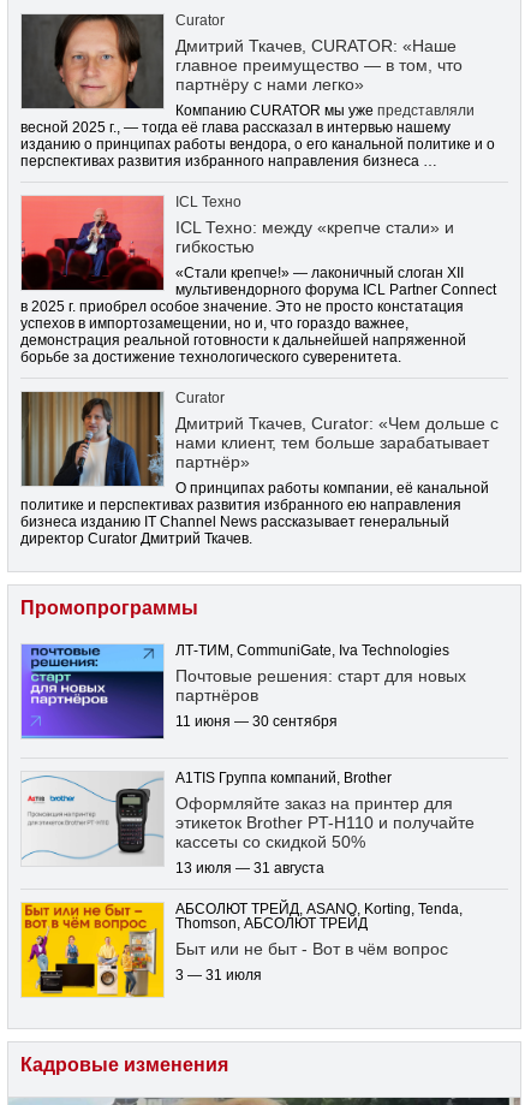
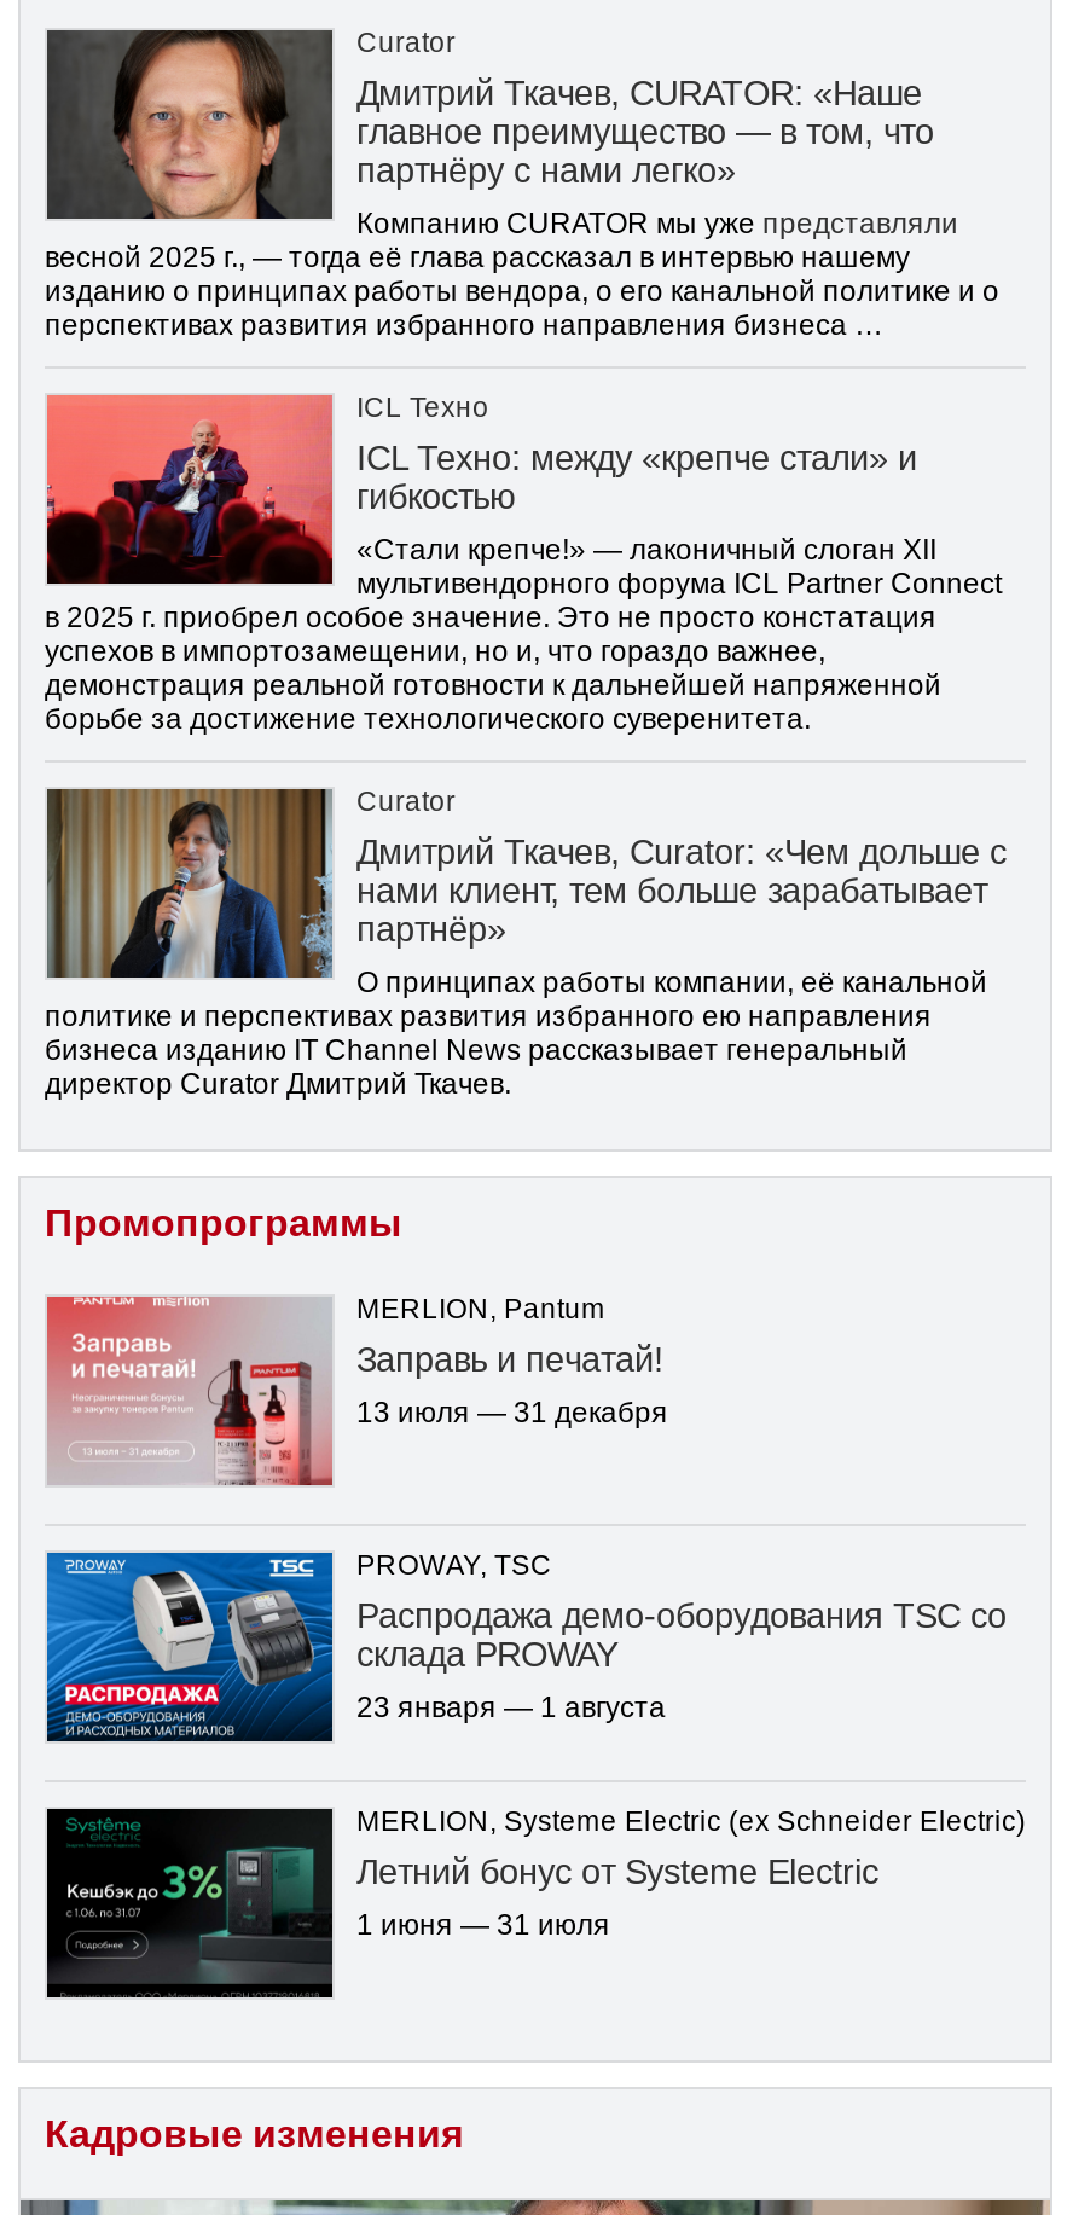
- [image]
- ЛТ-ТИМ, CommuniGate, Iva Technologies
- Почтовые решения: старт для новых
- партнёров
- 11 июня — 30 сентября
+ [image]
+ MERLION, Pantum
+ Заправь и печатай!
+ 13 июля — 31 декабря

- [image]
- A1TIS Группа компаний, Brother
- Оформляйте заказ на принтер для
- этикеток Brother PT-H110 и получайте
- кассеты со скидкой 50%
- 13 июля — 31 августа
+ [image]
+ PROWAY, TSC
+ Распродажа демо-оборудования TSC со
+ склада PROWAY
+ 23 января — 1 августа

- [image]
- АБСОЛЮТ ТРЕЙД, ASANO, Korting, Tenda,
- Thomson, АБСОЛЮТ ТРЕЙД
- Быт или не быт - Вот в чём вопрос
- 3 — 31 июля
+ [image]
+ MERLION, Systeme Electric (ex Schneider Electric)
+ Летний бонус от Systeme Electric
+ 1 июня — 31 июля
